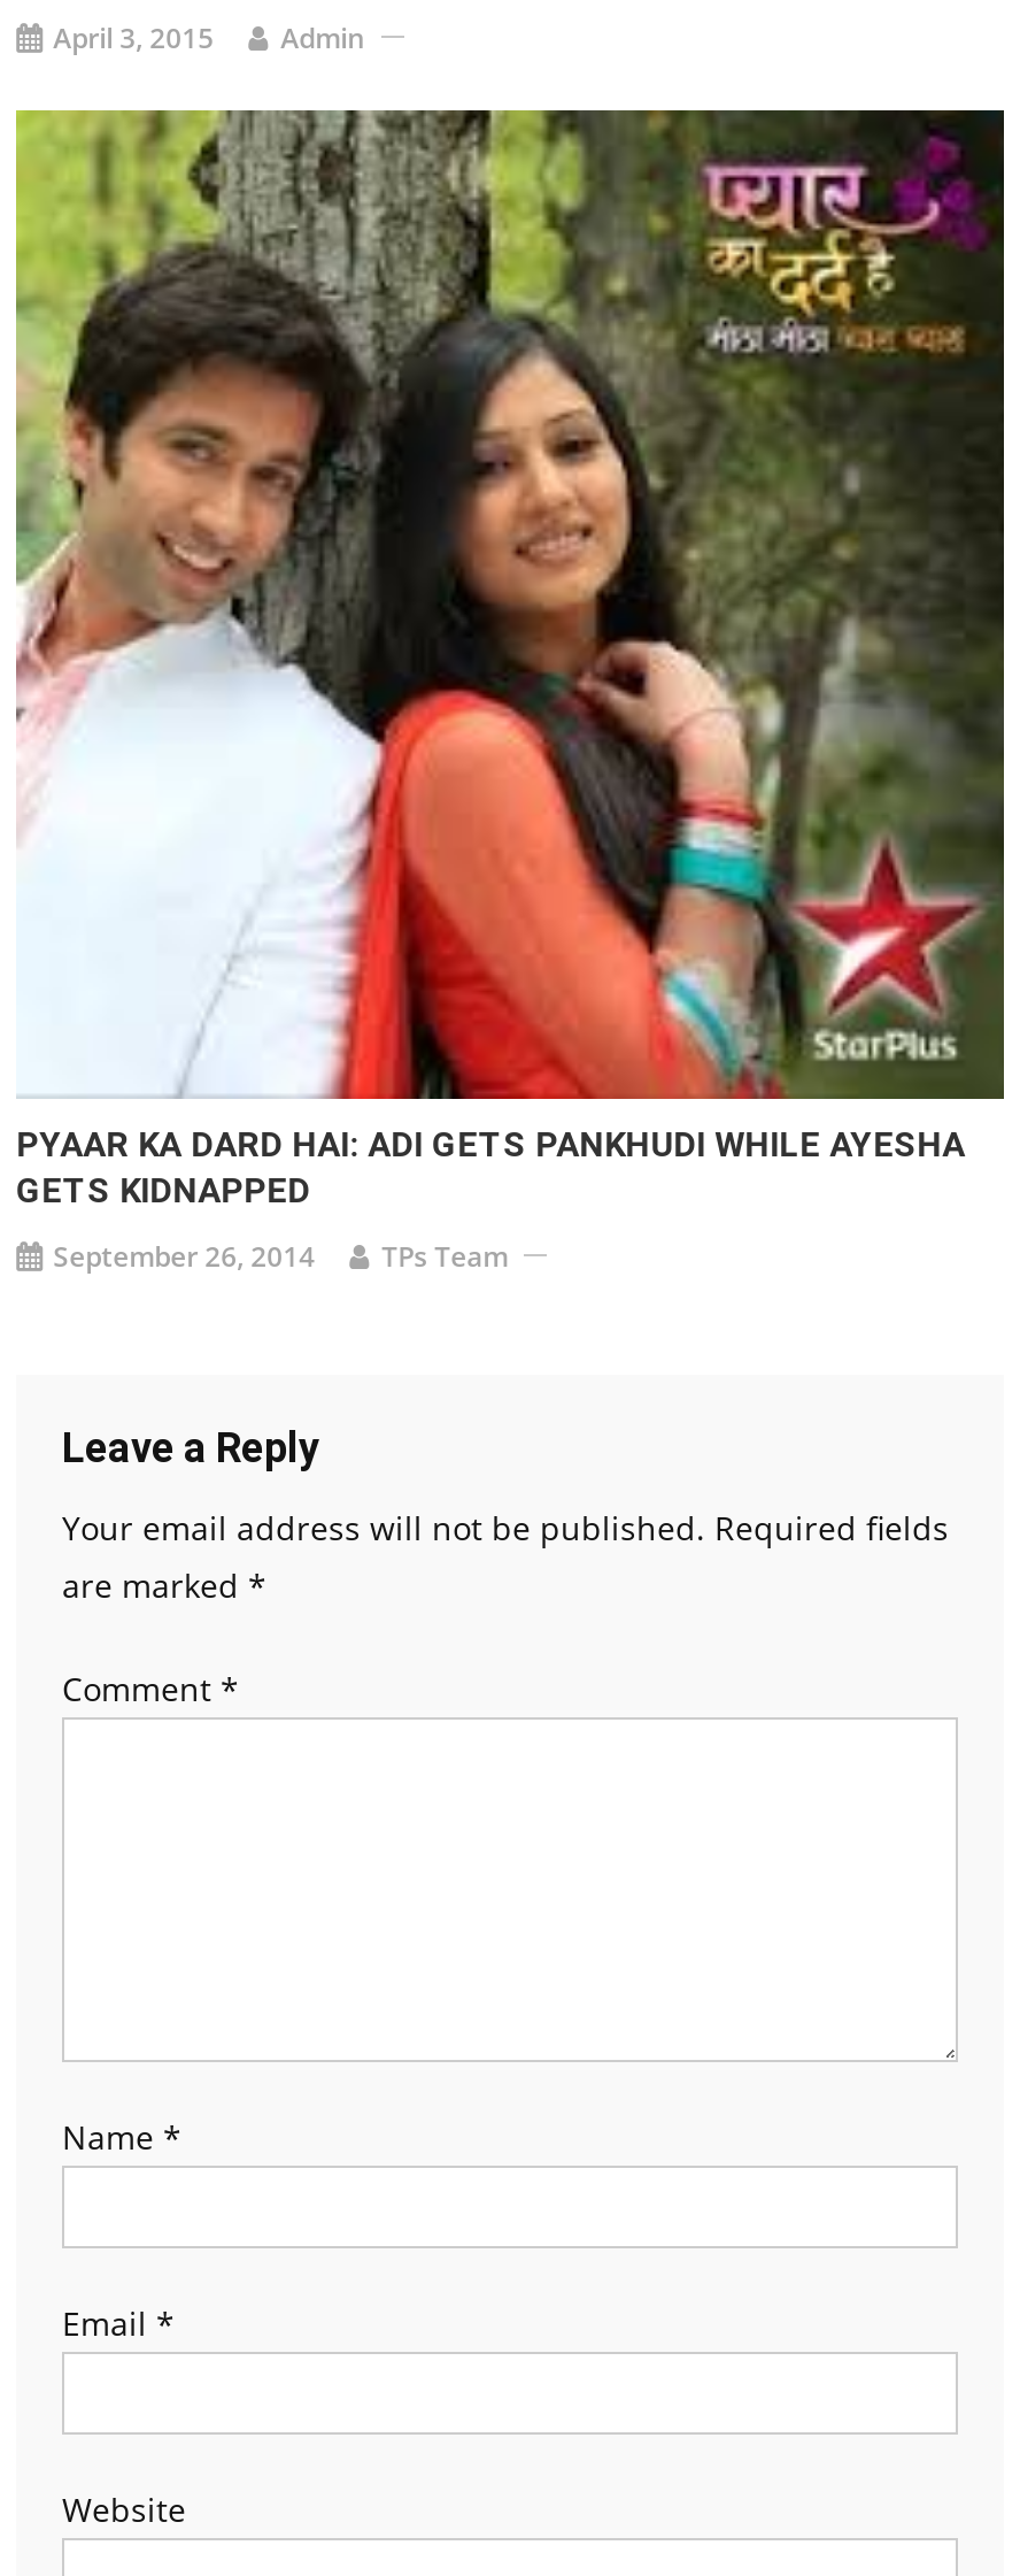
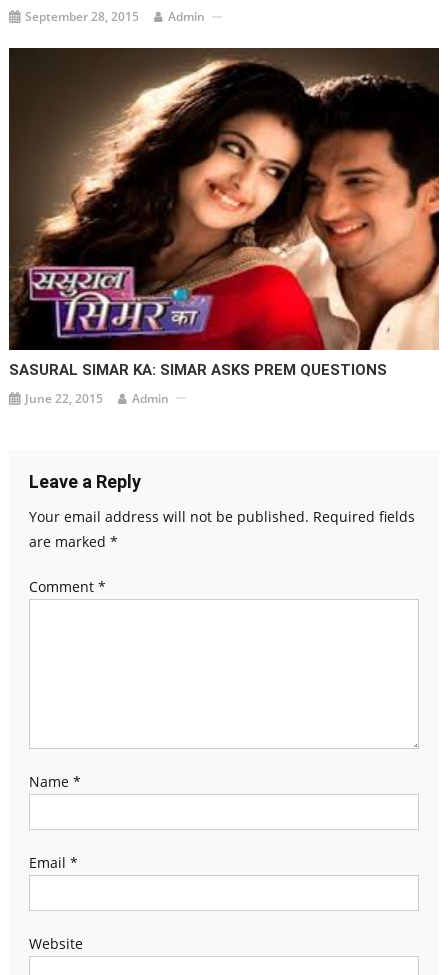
- April 3, 2015 Admin
+ September 28, 2015 Admin

- [image]
- PYAAR KA DARD HAI: ADI GETS PANKHUDI WHILE AYESHA
- GETS KIDNAPPED
+ [image]
+ SASURAL SIMAR KA: SIMAR ASKS PREM QUESTIONS

- September 26, 2014
- TPs Team
+ June 22, 2015
+ Admin
